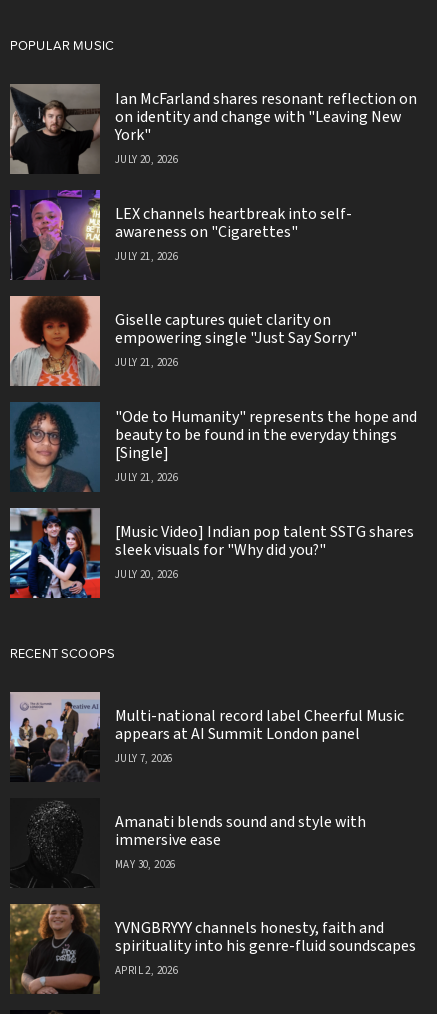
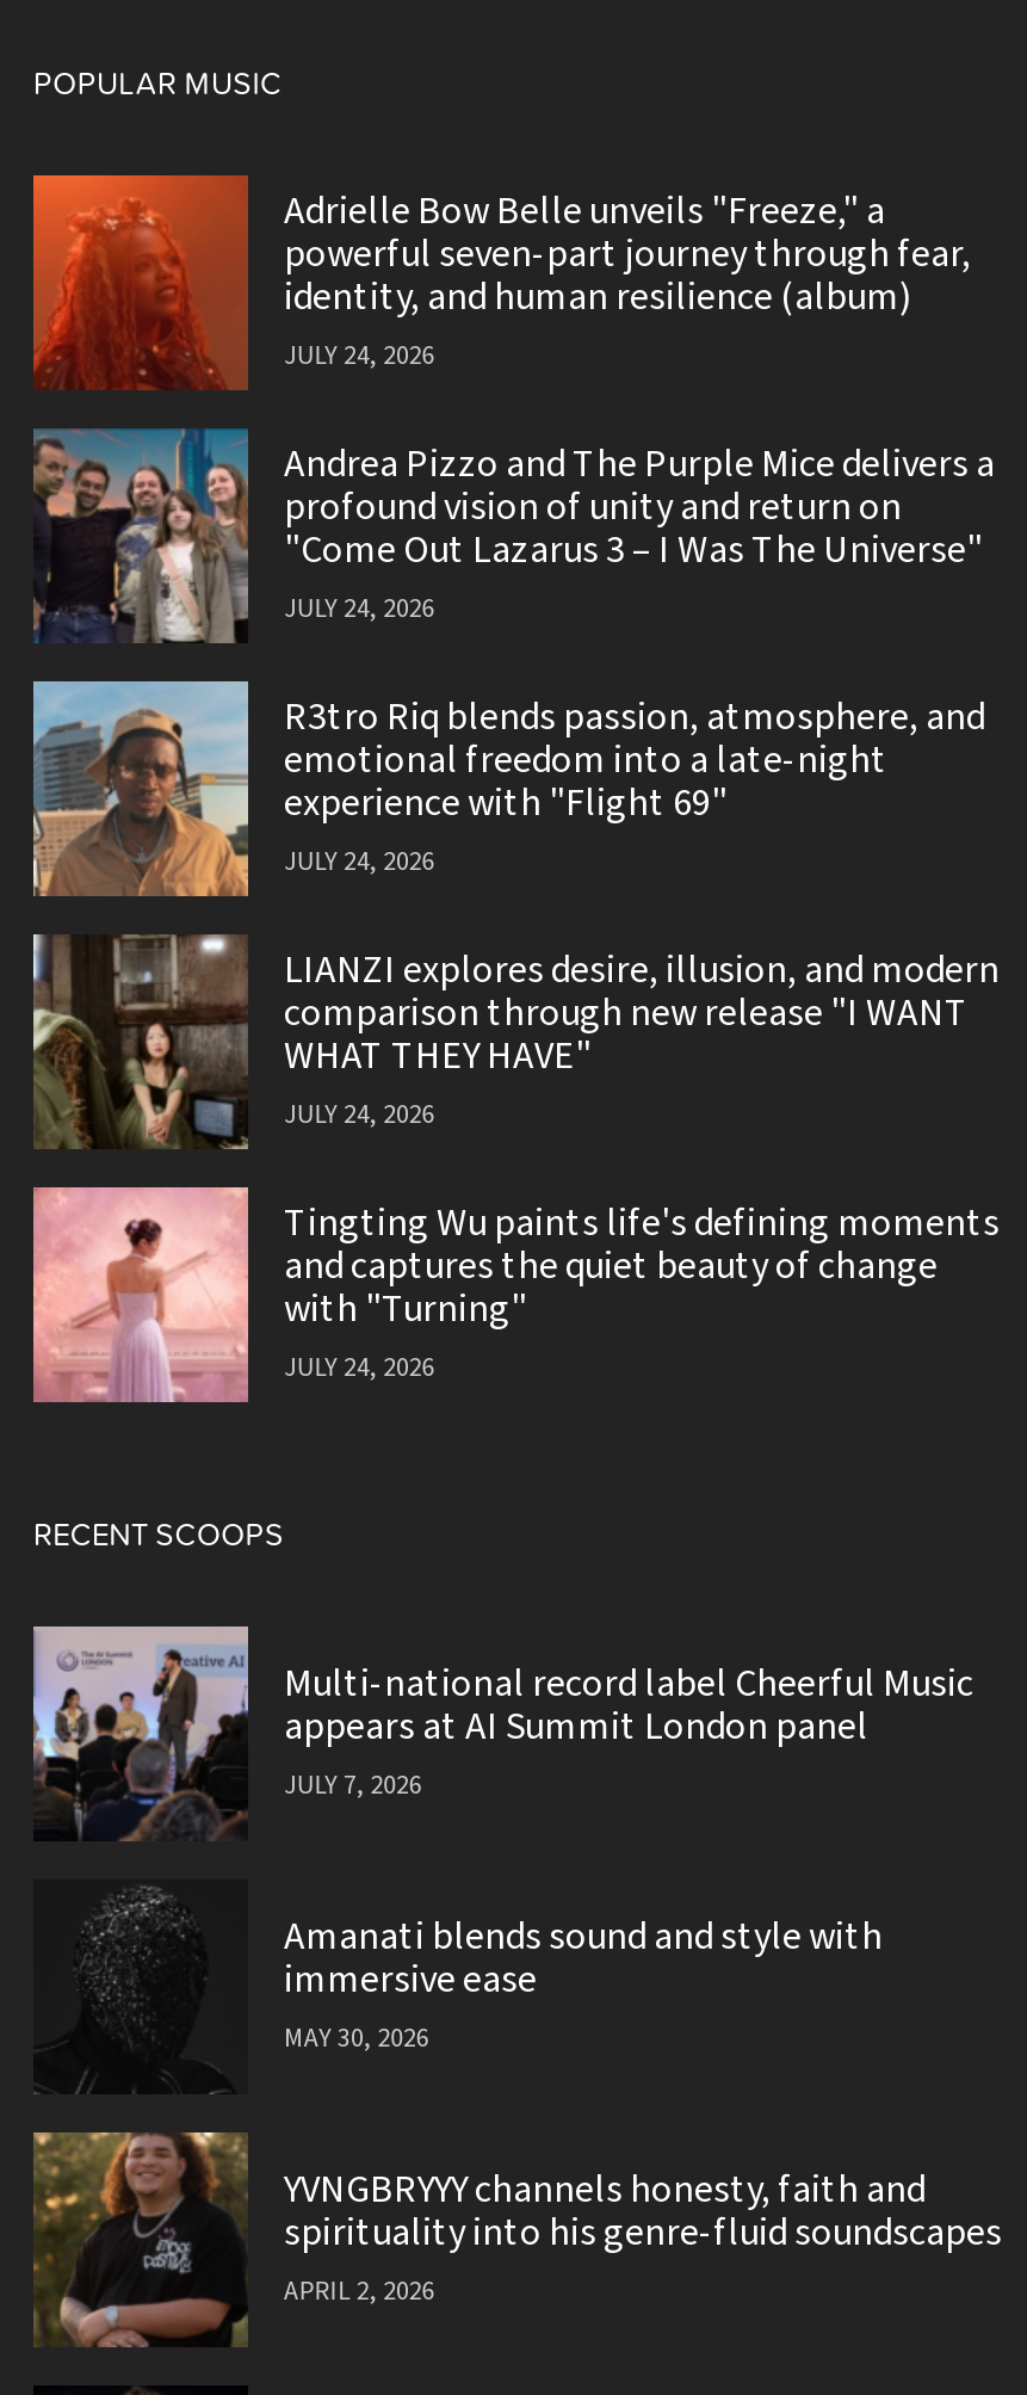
- [image]
- Ian McFarland shares resonant reflection on
- on identity and change with "Leaving New
- York"
- JULY 20, 2026
+ [image]
+ Adrielle Bow Belle unveils "Freeze," a
+ powerful seven-part journey through fear,
+ identity, and human resilience (album)
+ JULY 24, 2026

- [image]
- LEX channels heartbreak into self-
- awareness on "Cigarettes"
- JULY 21, 2026
+ [image]
+ Andrea Pizzo and The Purple Mice delivers a
+ profound vision of unity and return on
+ "Come Out Lazarus 3 – I Was The Universe"
+ JULY 24, 2026

- [image]
- Giselle captures quiet clarity on
- empowering single "Just Say Sorry"
- JULY 21, 2026
+ [image]
+ R3tro Riq blends passion, atmosphere, and
+ emotional freedom into a late-night
+ experience with "Flight 69"
+ JULY 24, 2026

- [image]
- "Ode to Humanity" represents the hope and
- beauty to be found in the everyday things
- [Single]
- JULY 21, 2026
+ [image]
+ LIANZI explores desire, illusion, and modern
+ comparison through new release "I WANT
+ WHAT THEY HAVE"
+ JULY 24, 2026

- [image]
- [Music Video] Indian pop talent SSTG shares
- sleek visuals for "Why did you?"
- JULY 20, 2026
+ [image]
+ Tingting Wu paints life's defining moments
+ and captures the quiet beauty of change
+ with "Turning"
+ JULY 24, 2026
